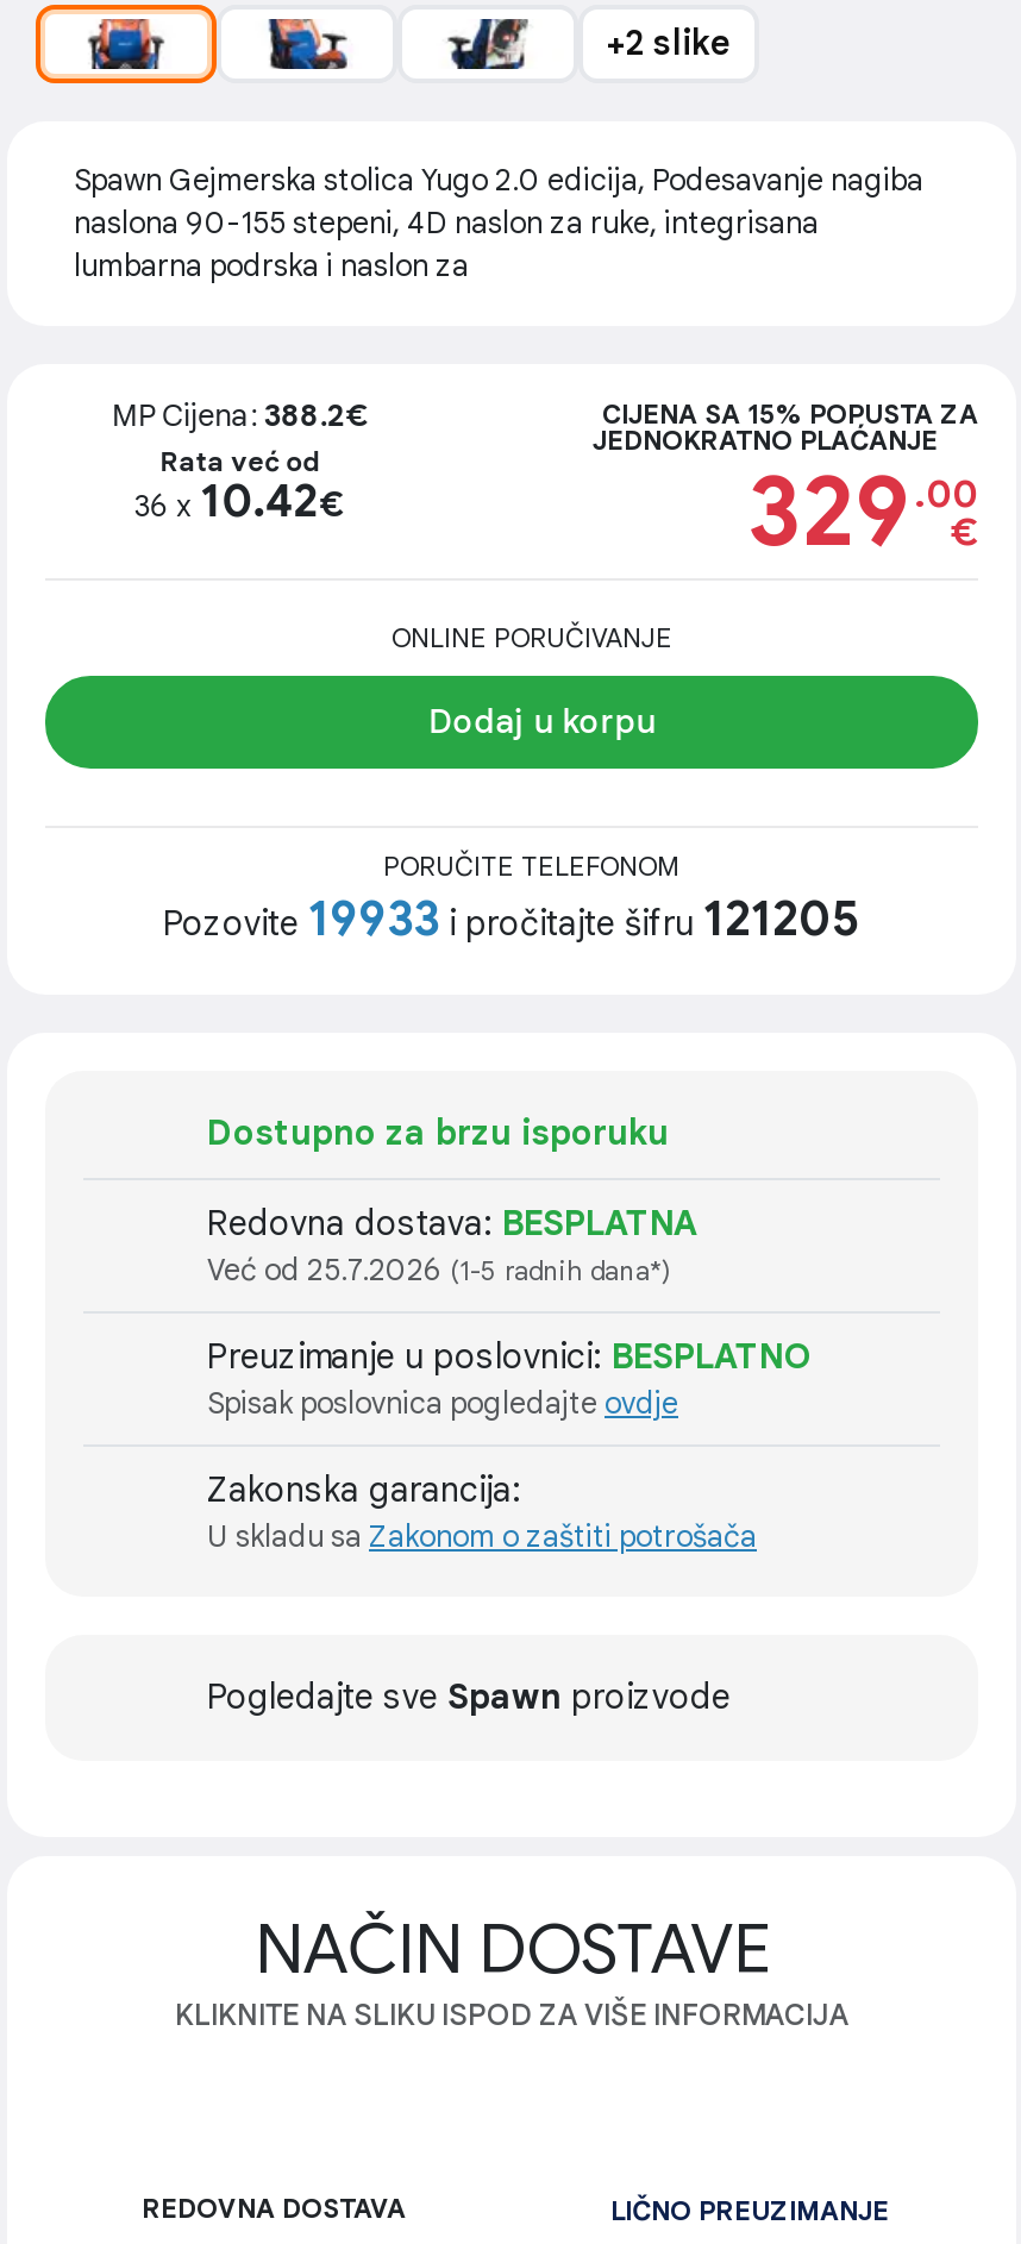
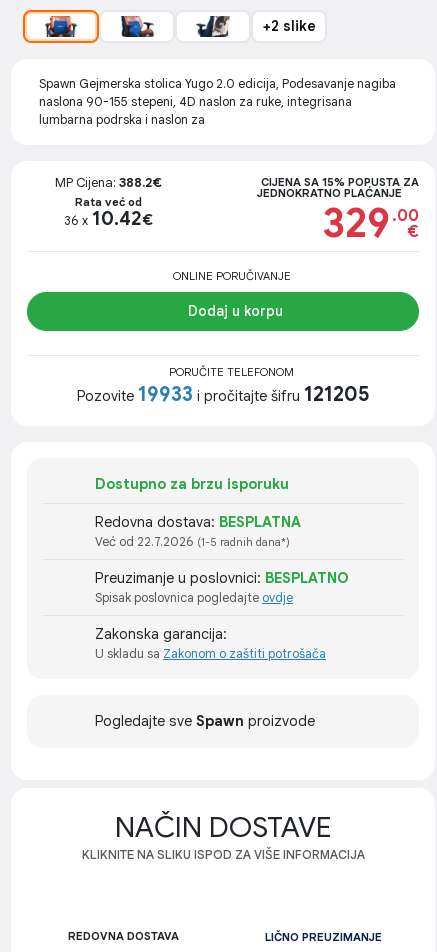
- Već od 25.7.2026 (1-5 radnih dana*)
+ Već od 22.7.2026 (1-5 radnih dana*)
